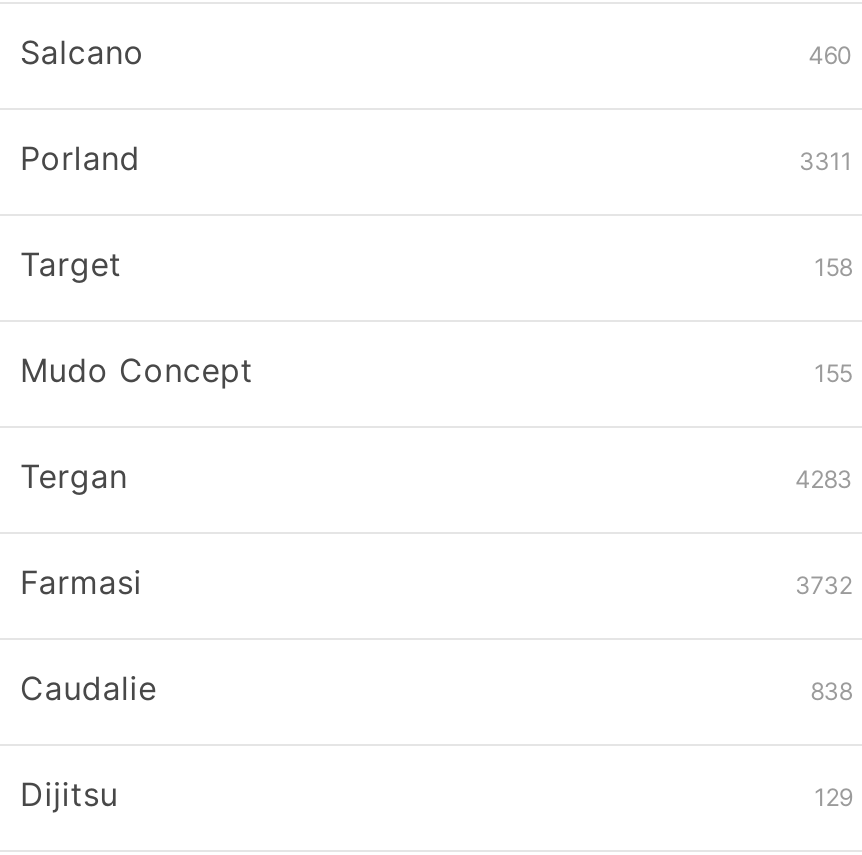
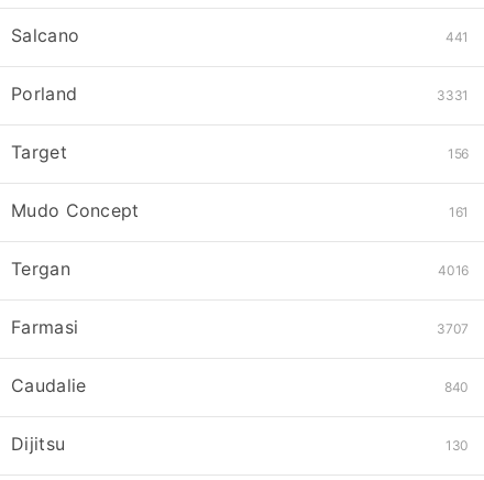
- 460
+ 441

- 3311
+ 3331

- 158
+ 156

- 155
+ 161

- 4283
+ 4016

- 3732
+ 3707

- 838
+ 840

- 129
+ 130
